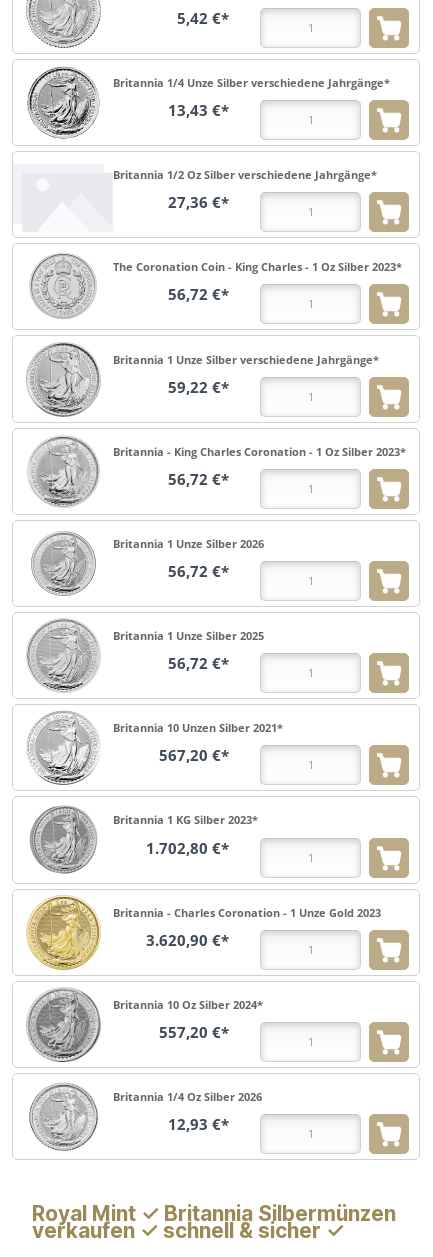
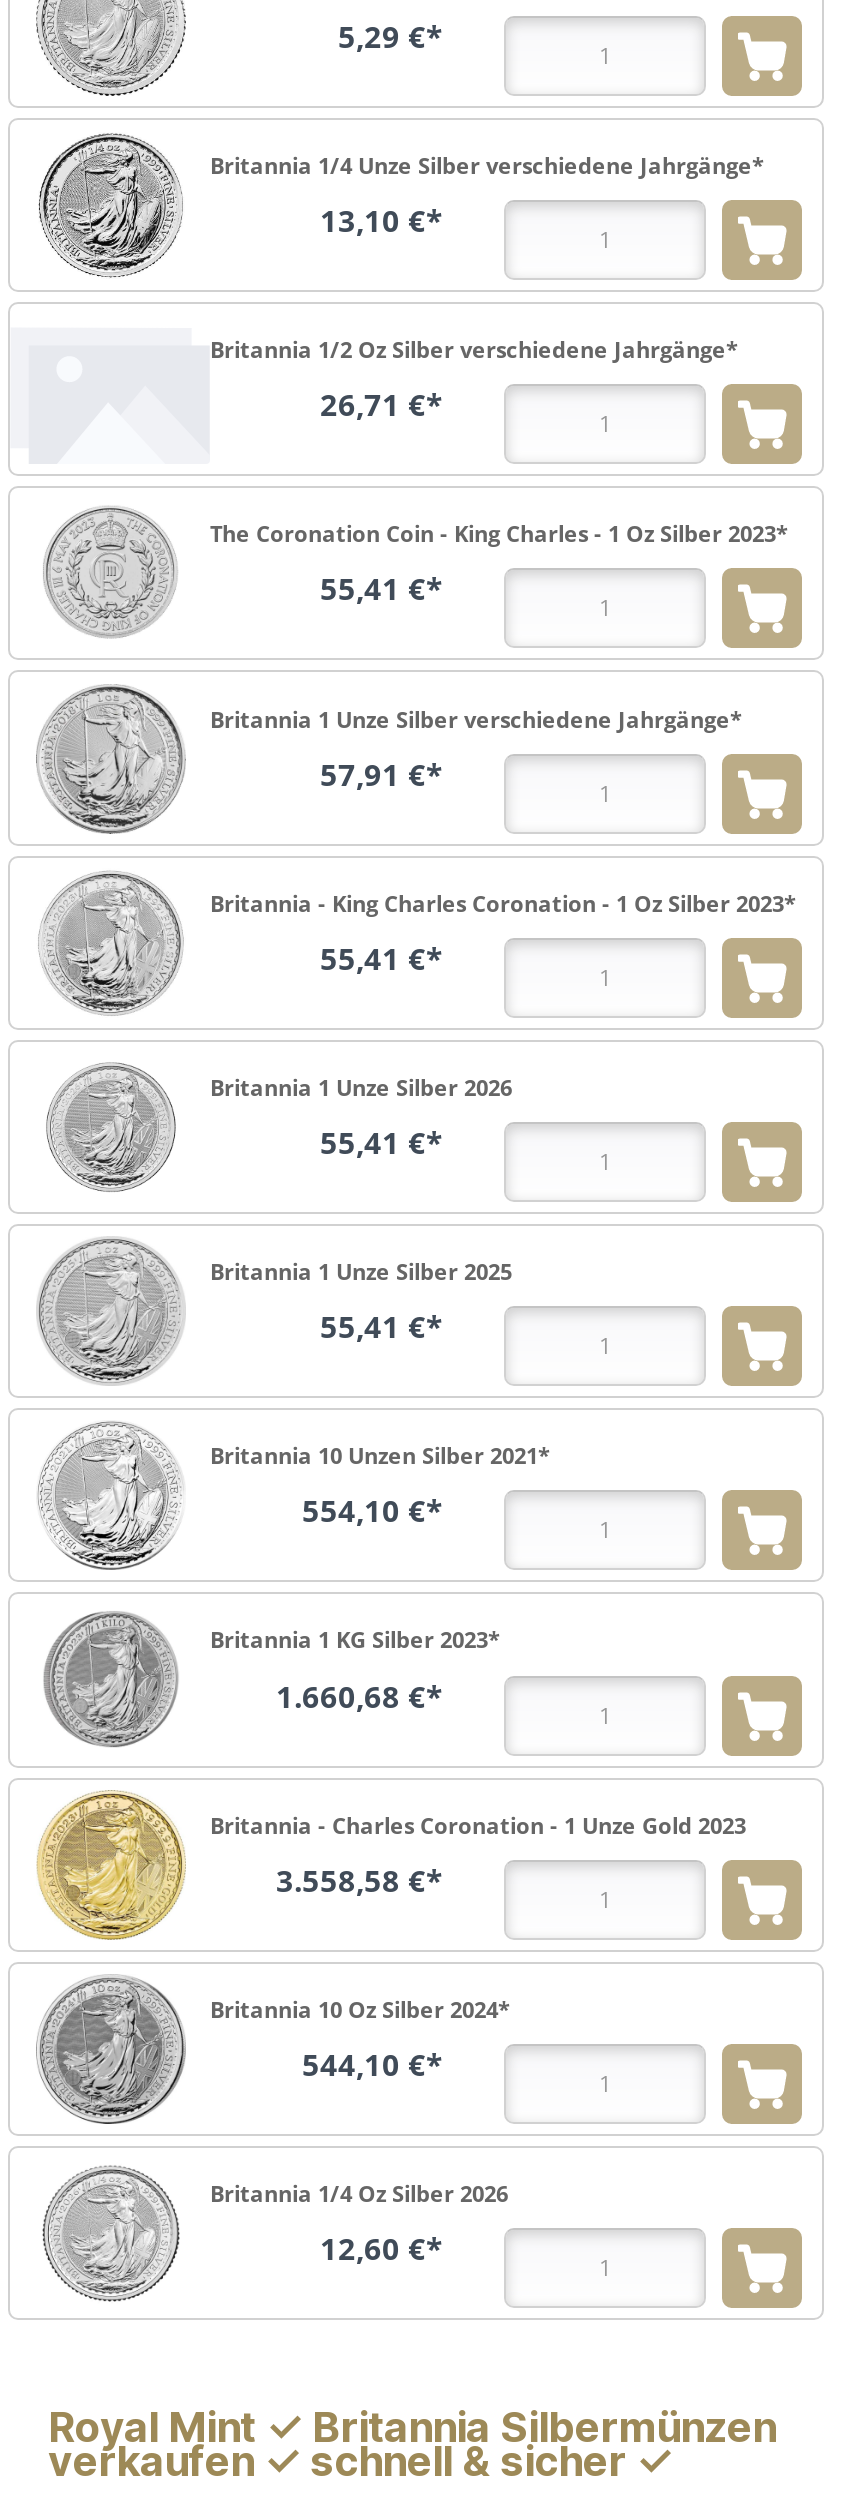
- 5,42 €*
+ 5,29 €*

- 13,43 €*
+ 13,10 €*

- 27,36 €*
+ 26,71 €*

- 56,72 €*
+ 55,41 €*

- 59,22 €*
+ 57,91 €*

- 56,72 €*
+ 55,41 €*

- 56,72 €*
+ 55,41 €*

- 56,72 €*
+ 55,41 €*

- 567,20 €*
+ 554,10 €*

- 1.702,80 €*
+ 1.660,68 €*

- 3.620,90 €*
+ 3.558,58 €*

- 557,20 €*
+ 544,10 €*

- 12,93 €*
+ 12,60 €*
